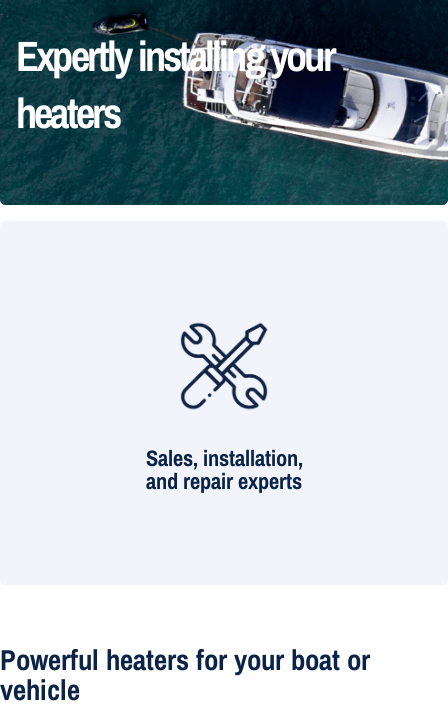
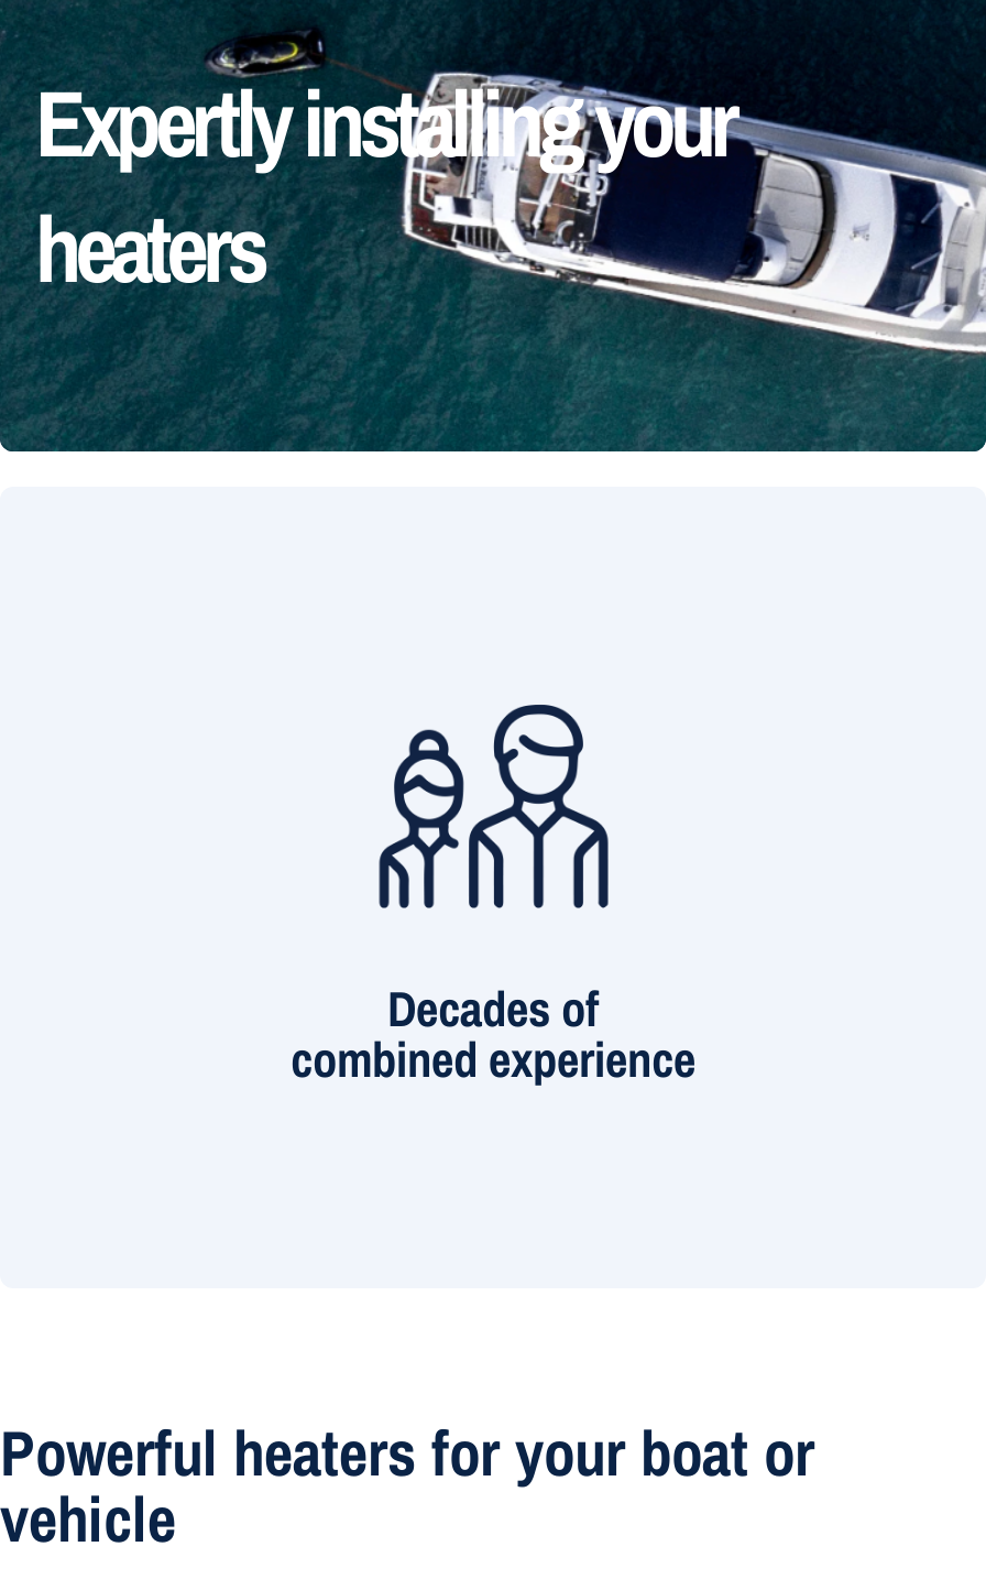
- [image]
- Sales, installation,
- and repair experts
+ [image]
+ Decades of
+ combined experience
